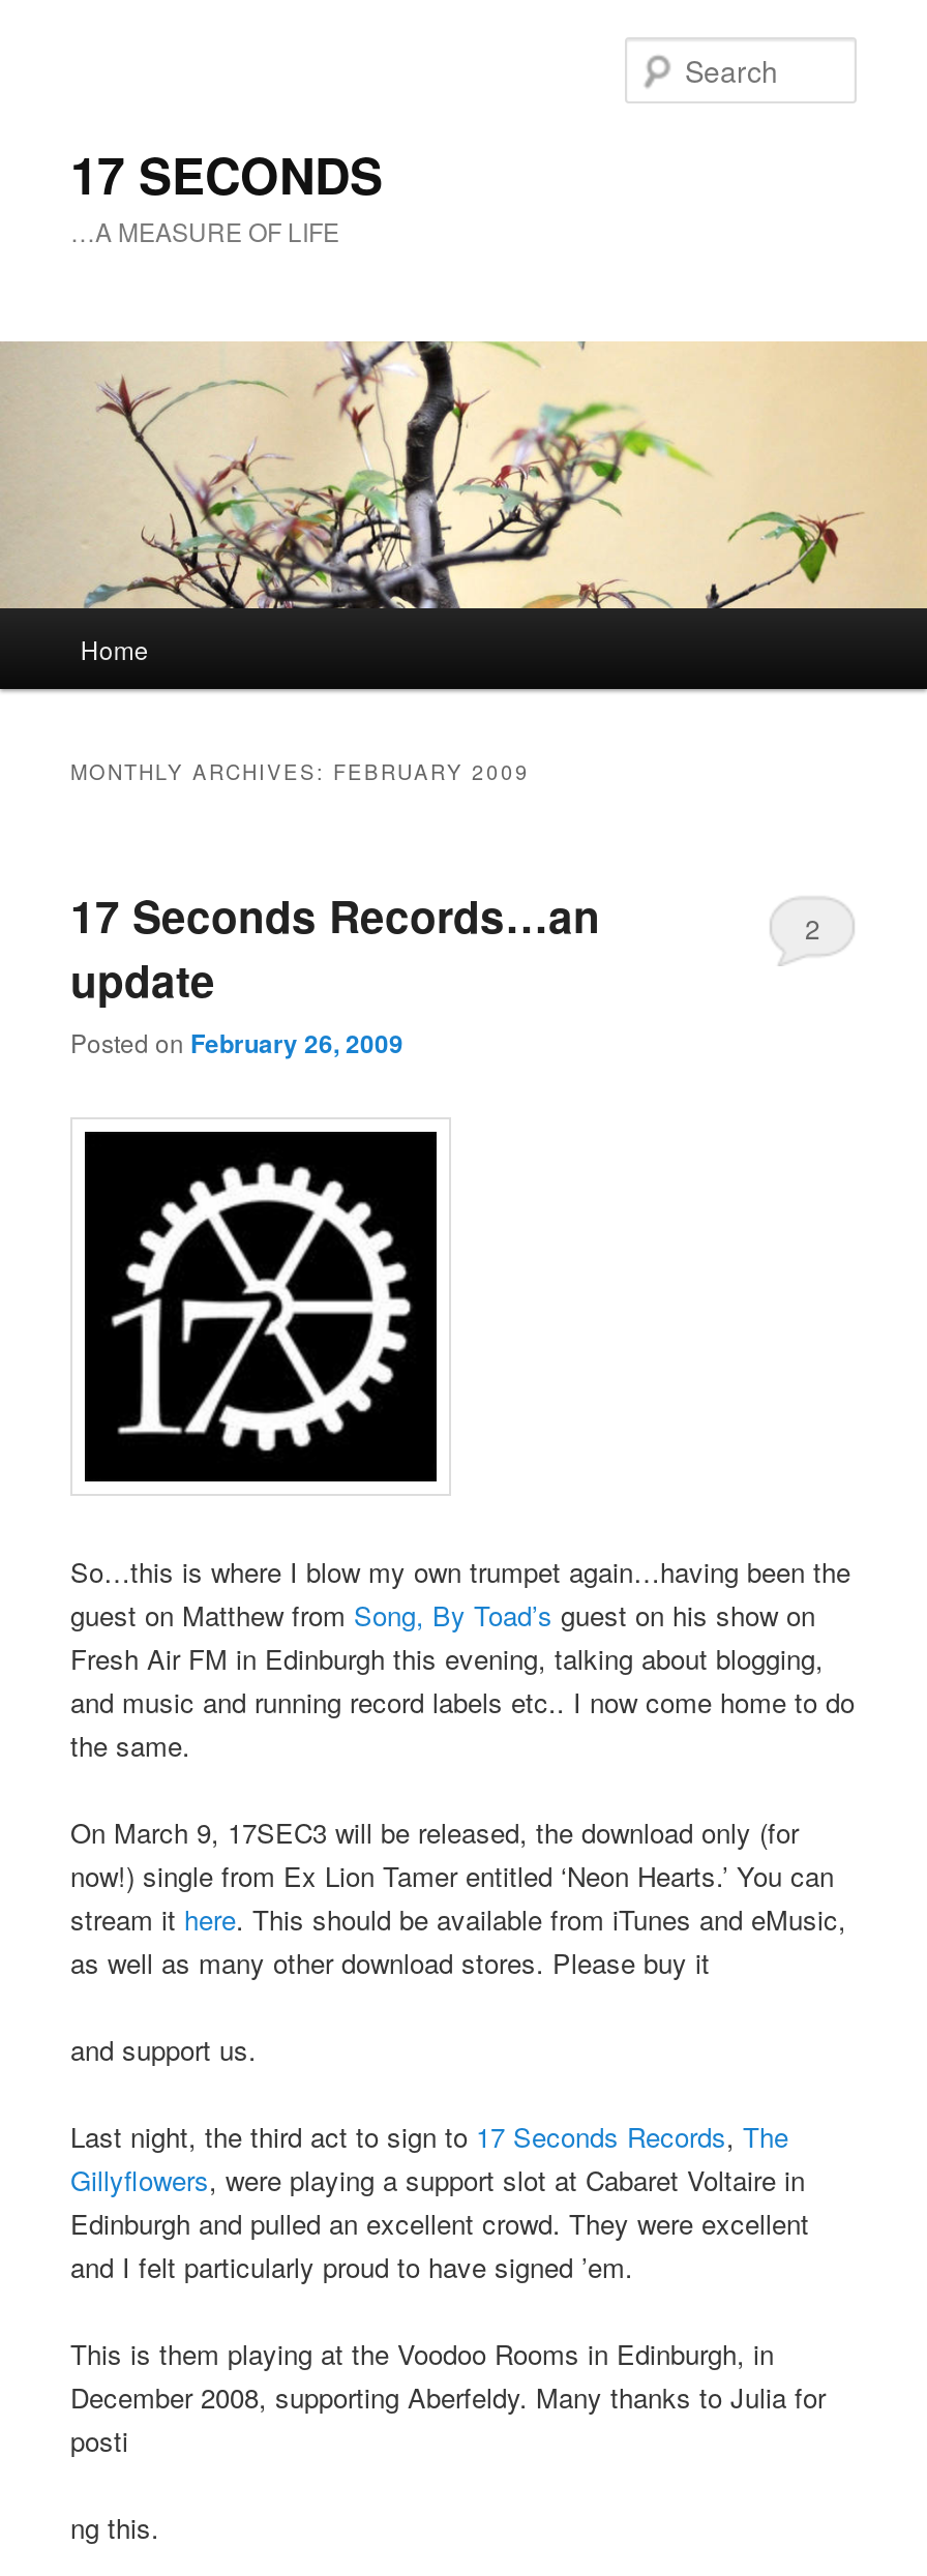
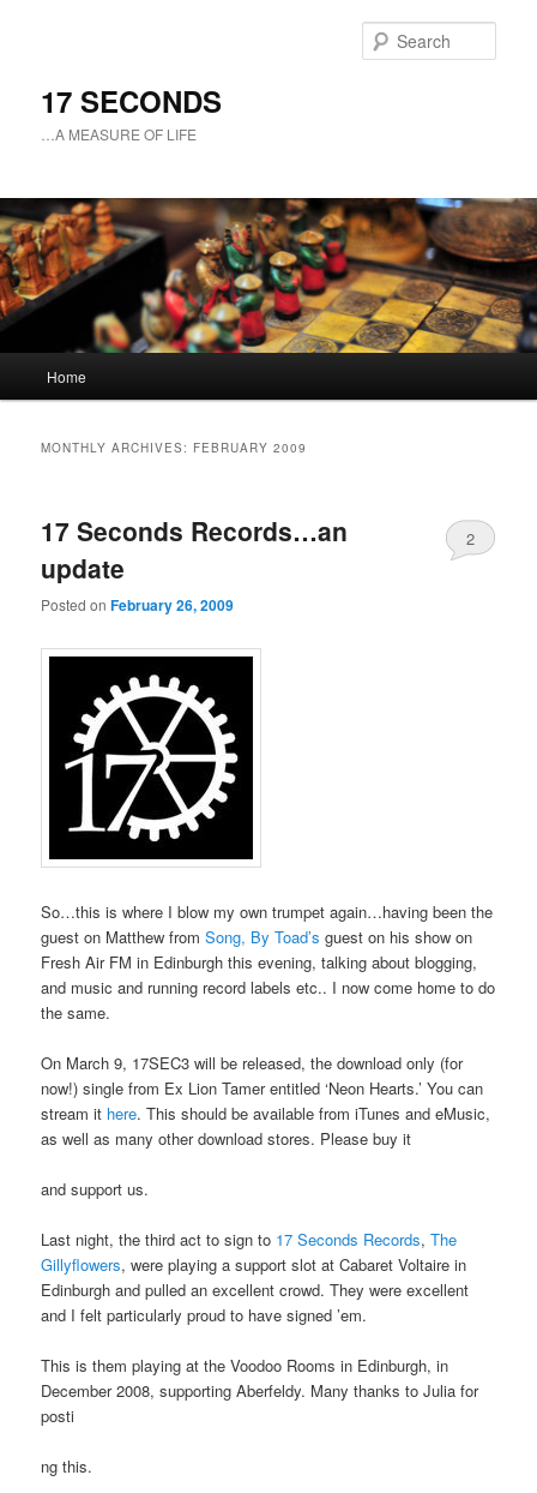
- [image]
+ [image]
